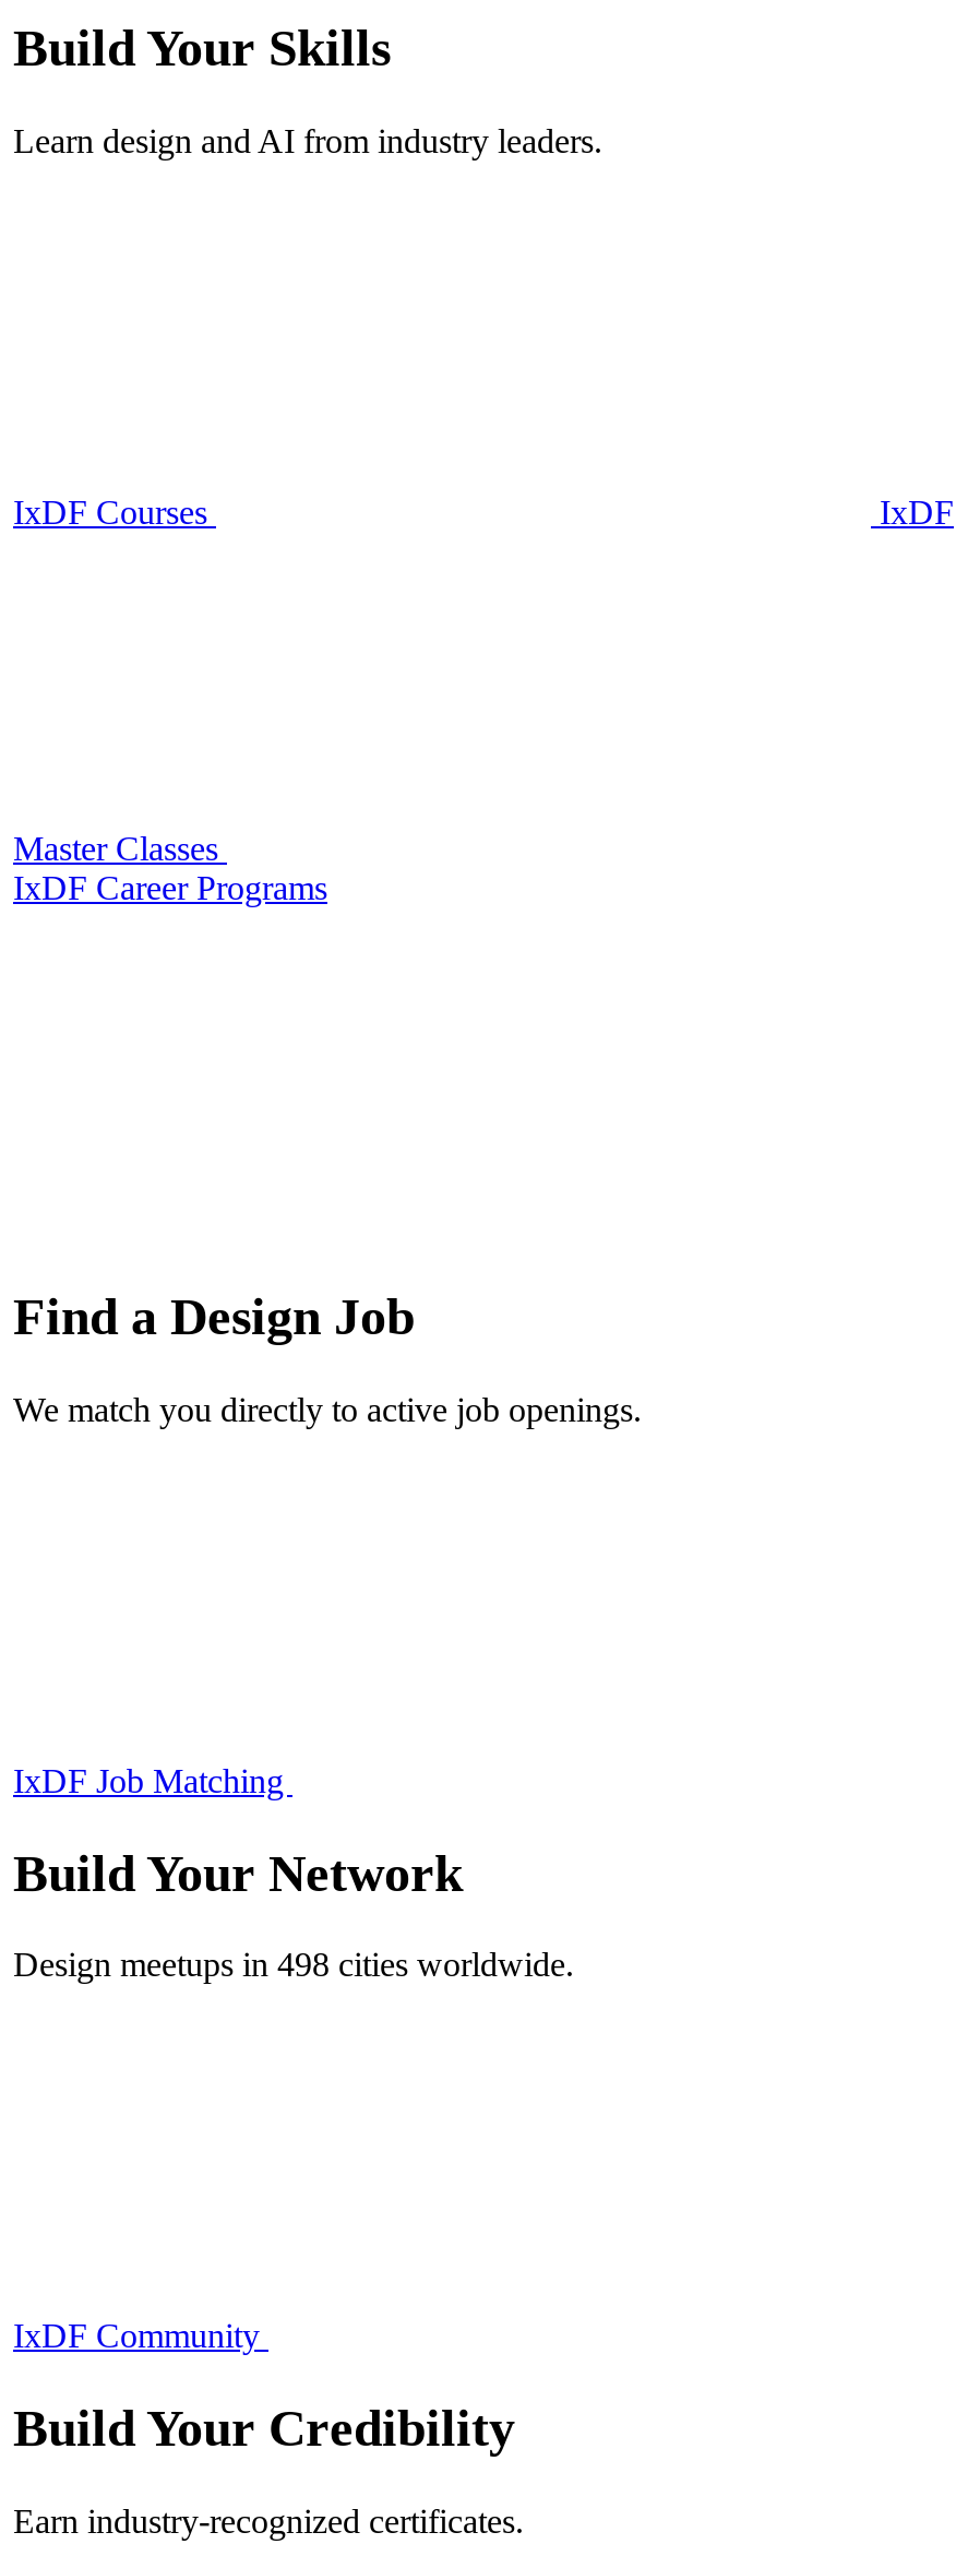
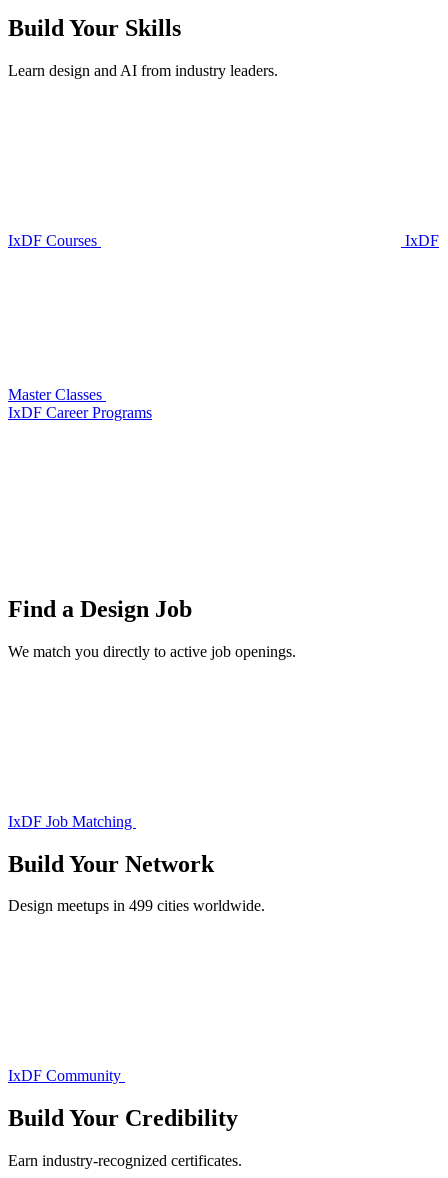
- Design meetups in 498 cities worldwide.
+ Design meetups in 499 cities worldwide.
